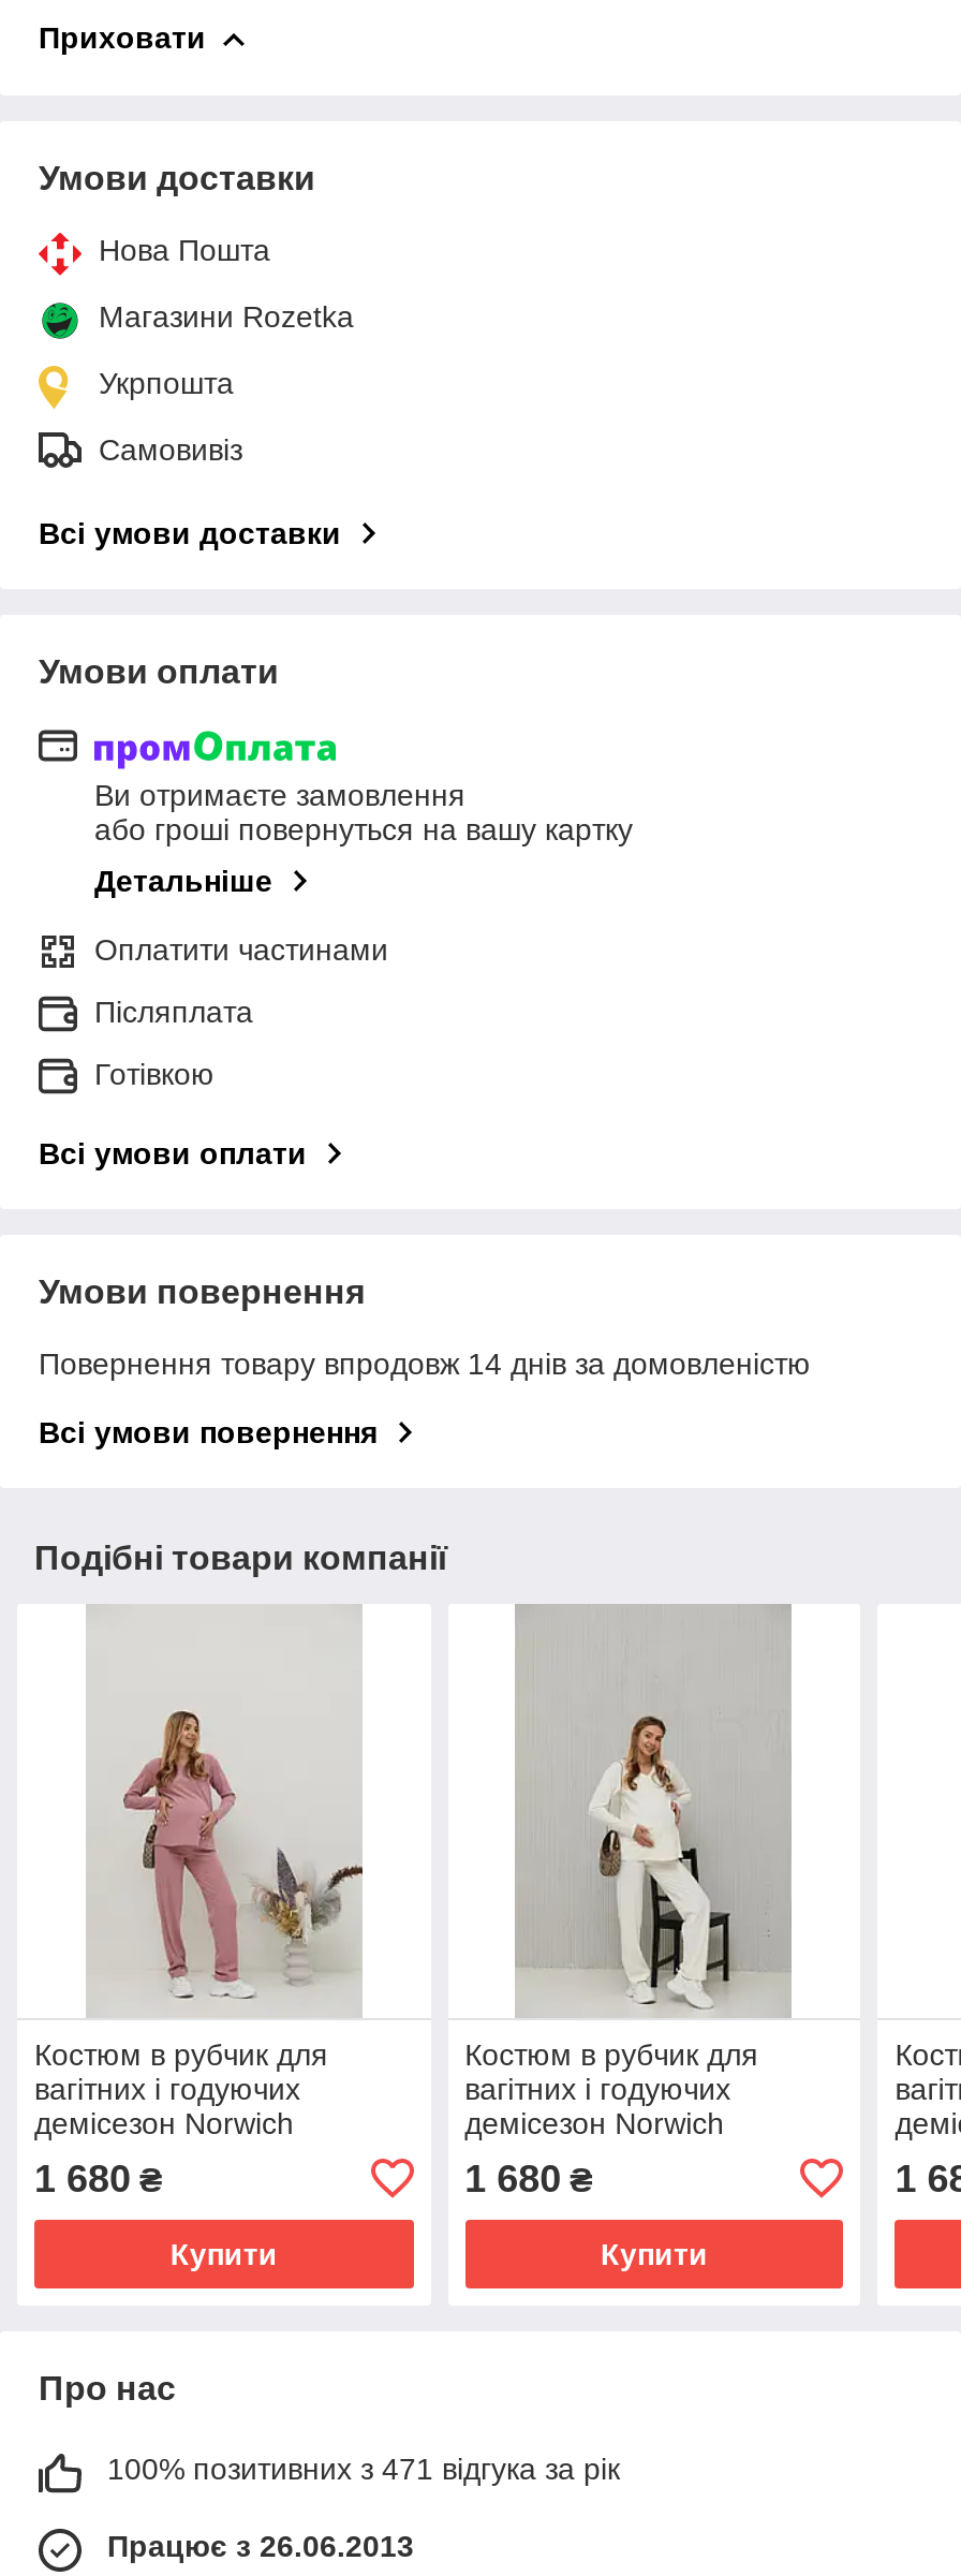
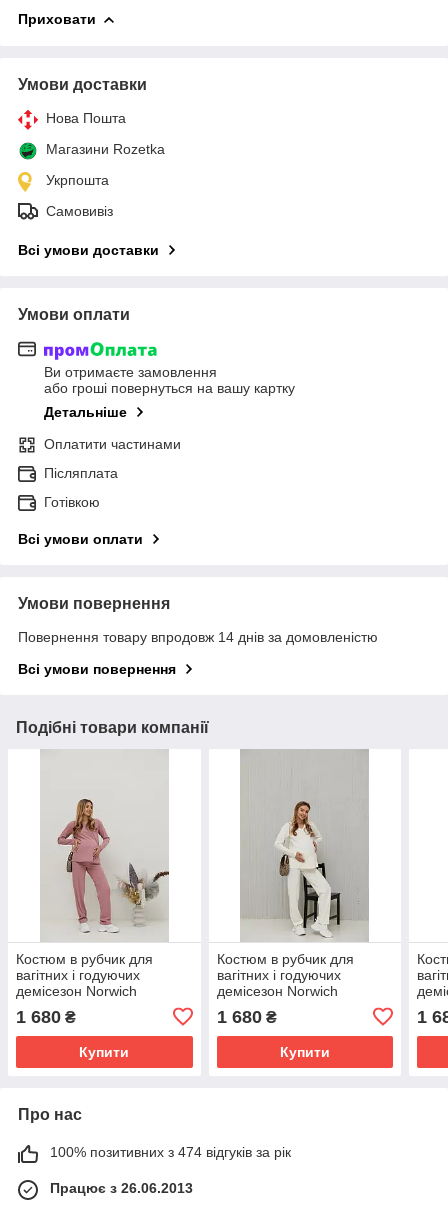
- 100% позитивних з 471 відгука за рік
+ 100% позитивних з 474 відгуків за рік
